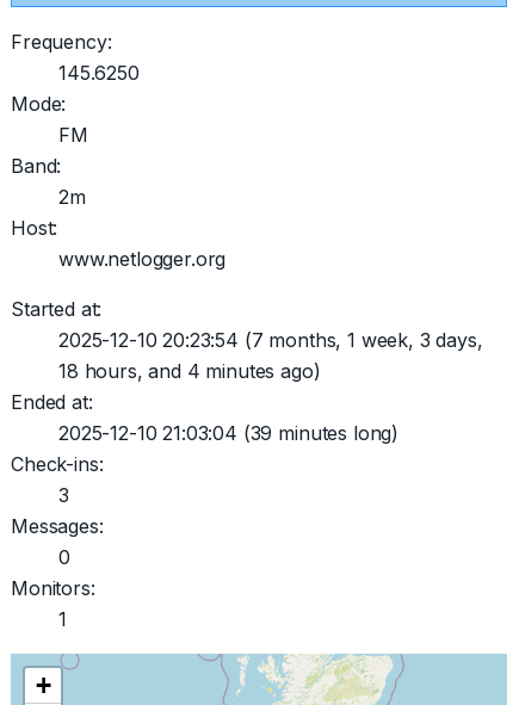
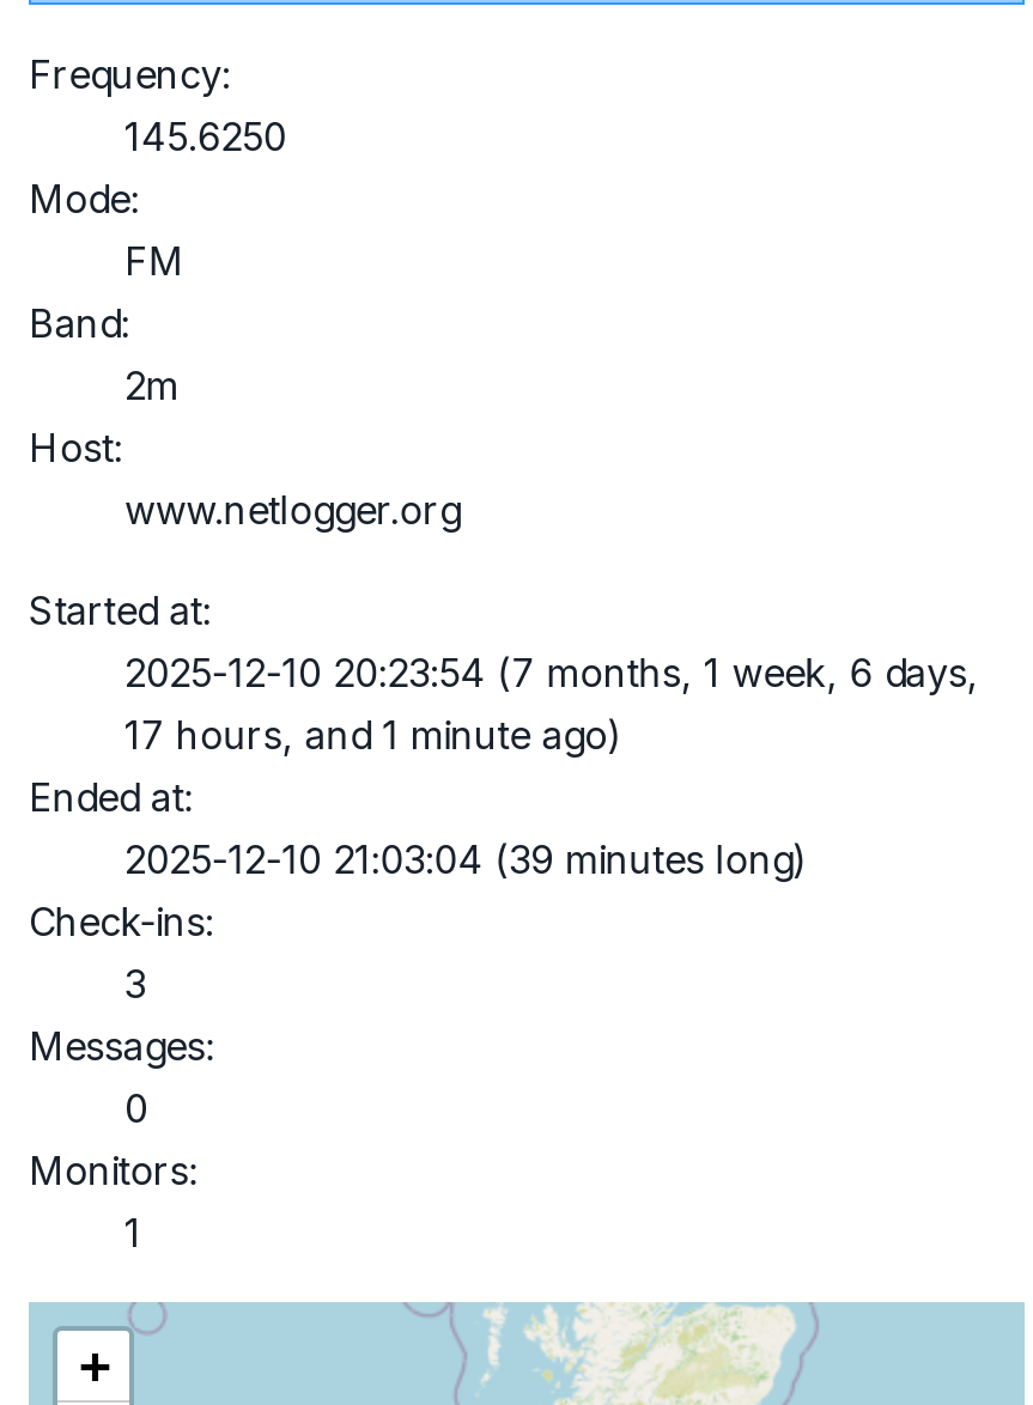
- 2025-12-10 20:23:54 (7 months, 1 week, 3 days,
+ 2025-12-10 20:23:54 (7 months, 1 week, 6 days,

- 18 hours, and 4 minutes ago)
+ 17 hours, and 1 minute ago)
